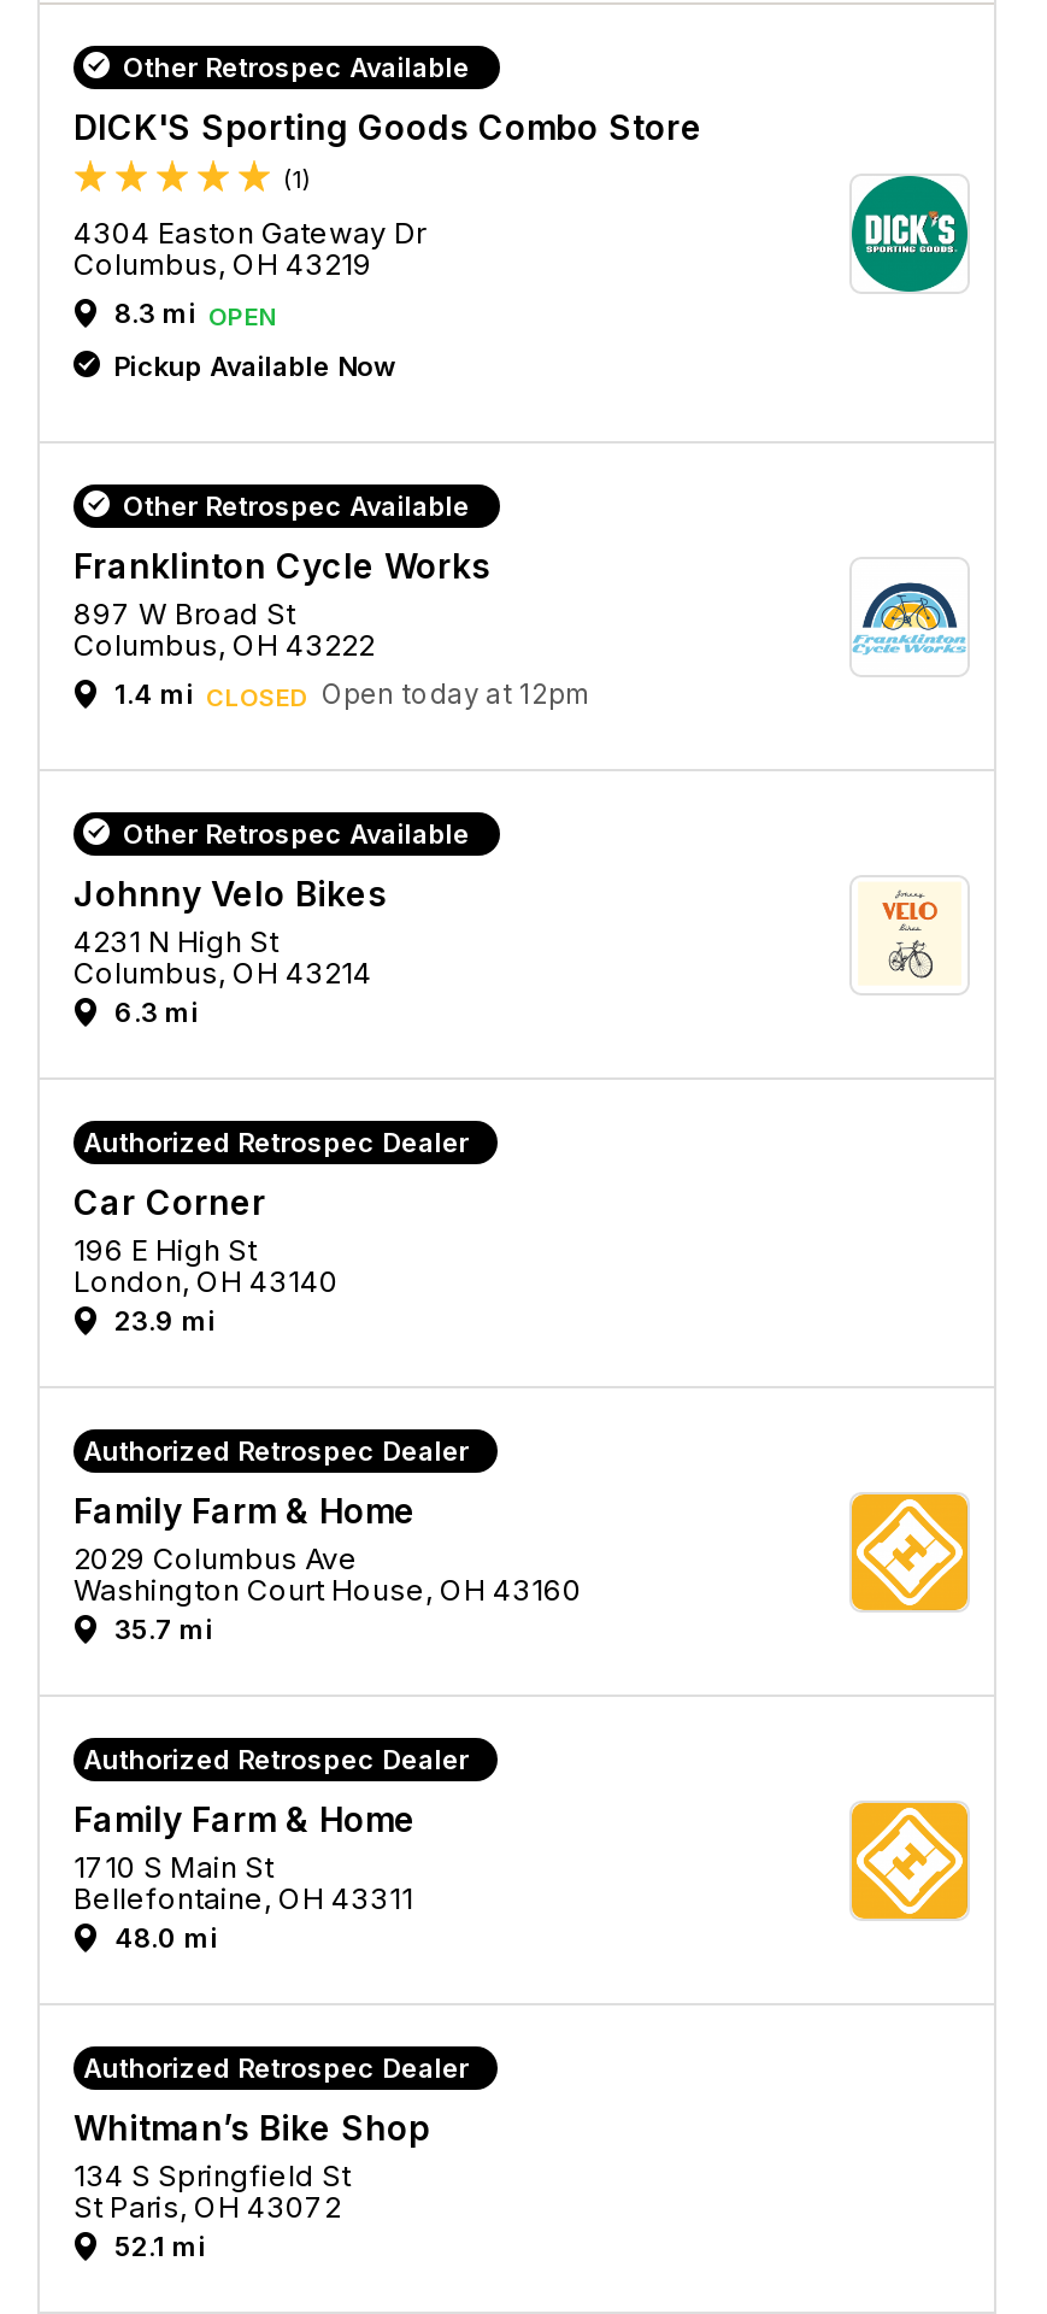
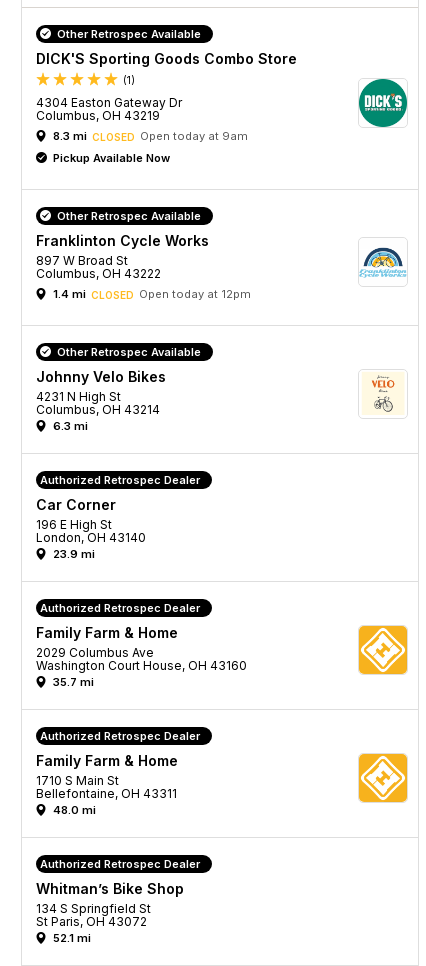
- 8.3 mi OPEN
+ 8.3 mi CLOSED Open today at 9am
